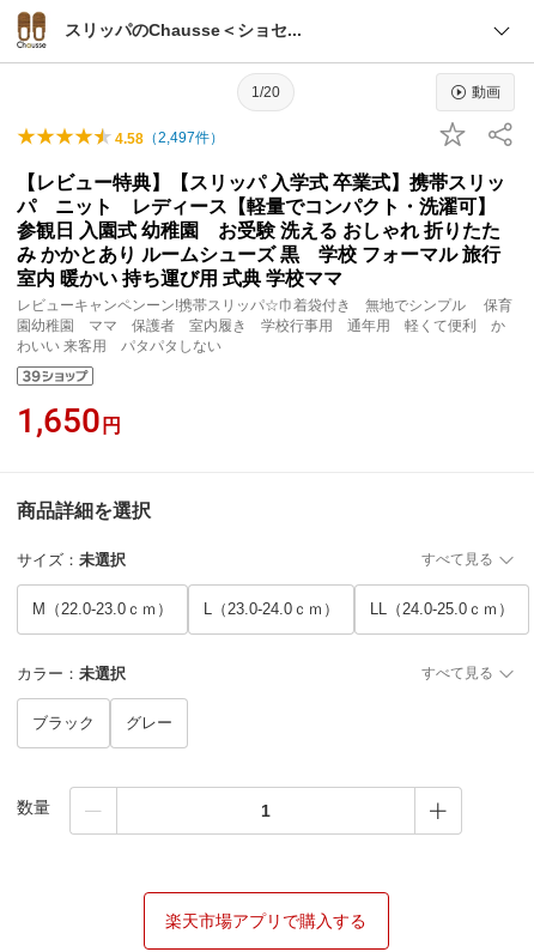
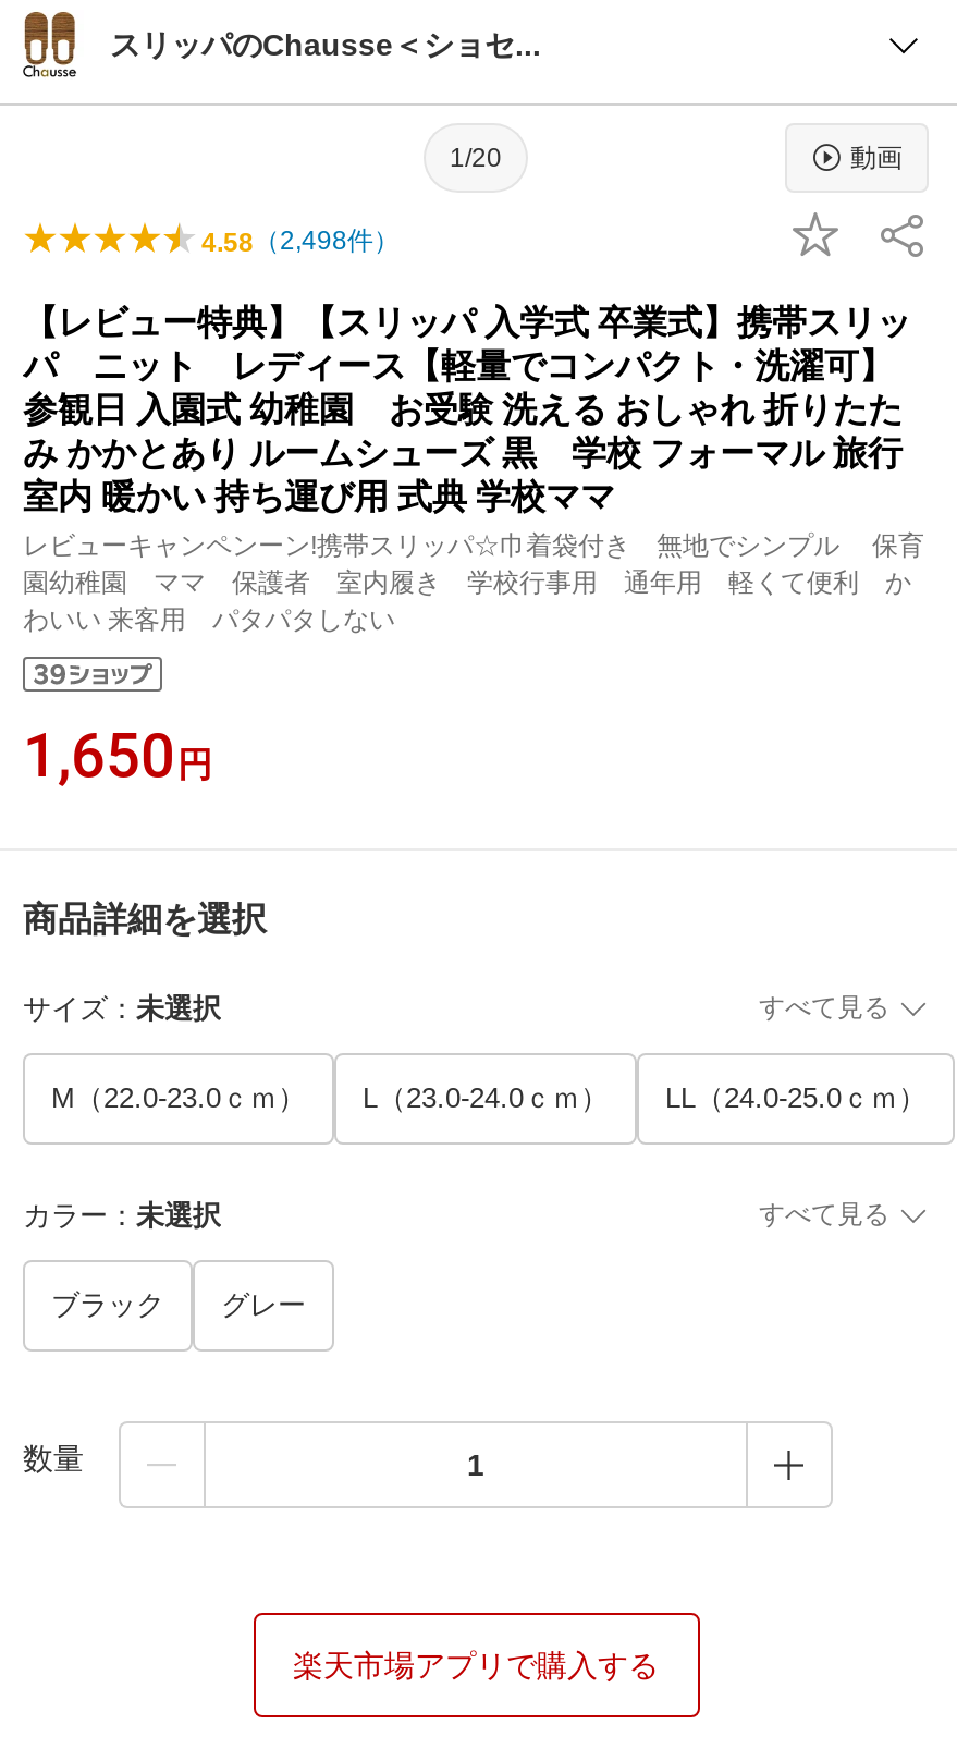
- 4.58（2,497件）
+ 4.58（2,498件）
